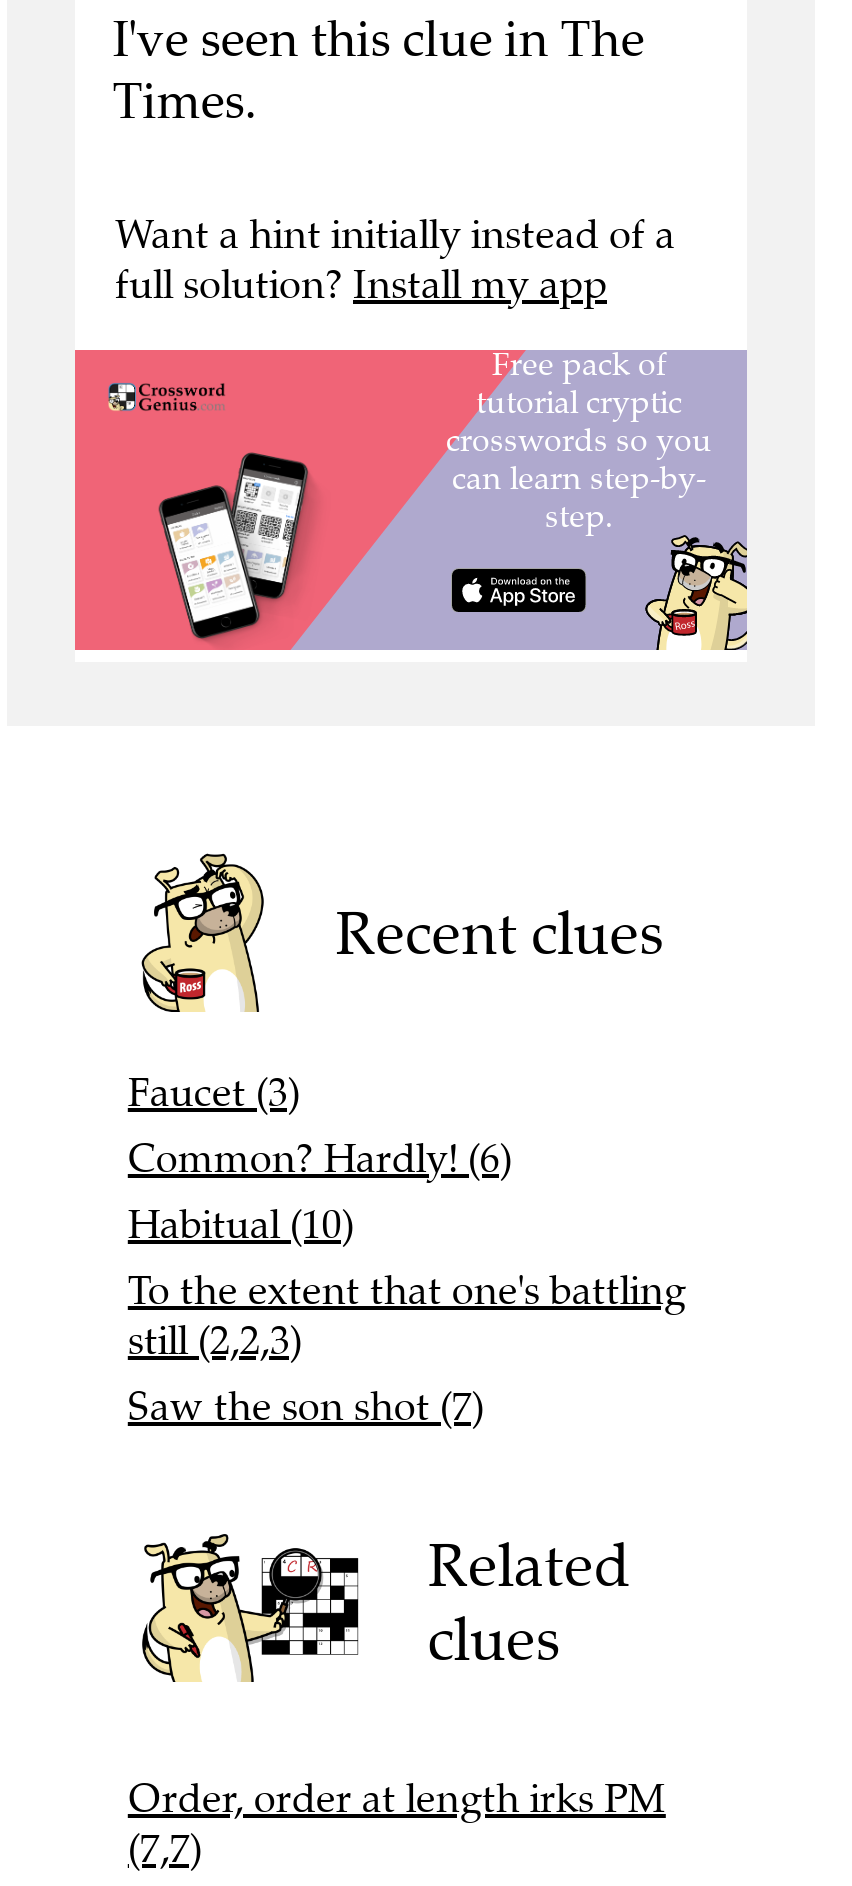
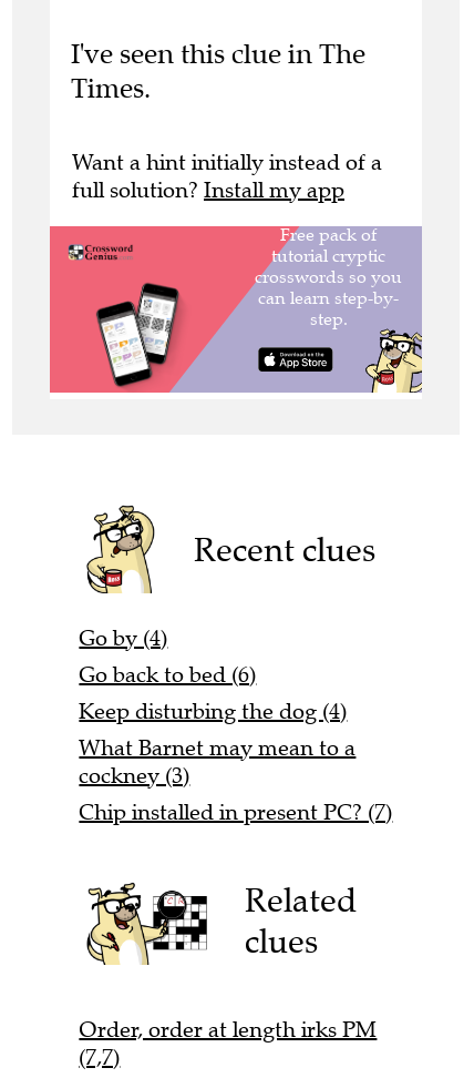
- Faucet (3)
- Common? Hardly! (6)
- Habitual (10)
- To the extent that one's battling
- still (2,2,3)
- Saw the son shot (7)
+ Go by (4)
+ Go back to bed (6)
+ Keep disturbing the dog (4)
+ What Barnet may mean to a
+ cockney (3)
+ Chip installed in present PC? (7)
